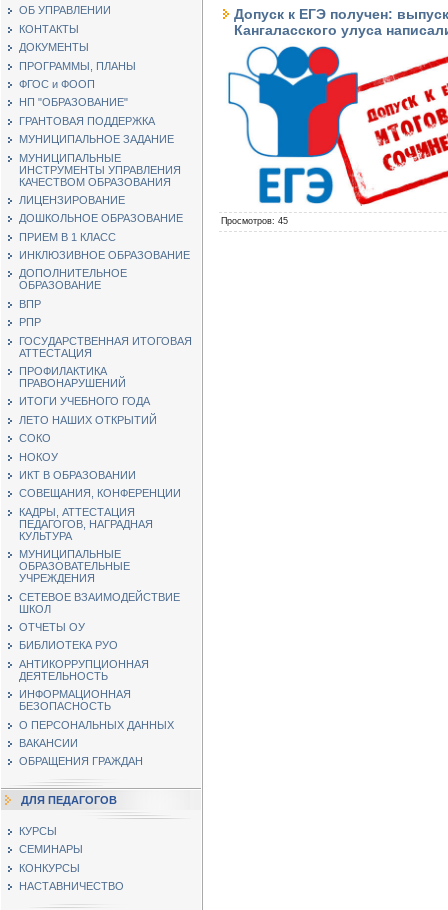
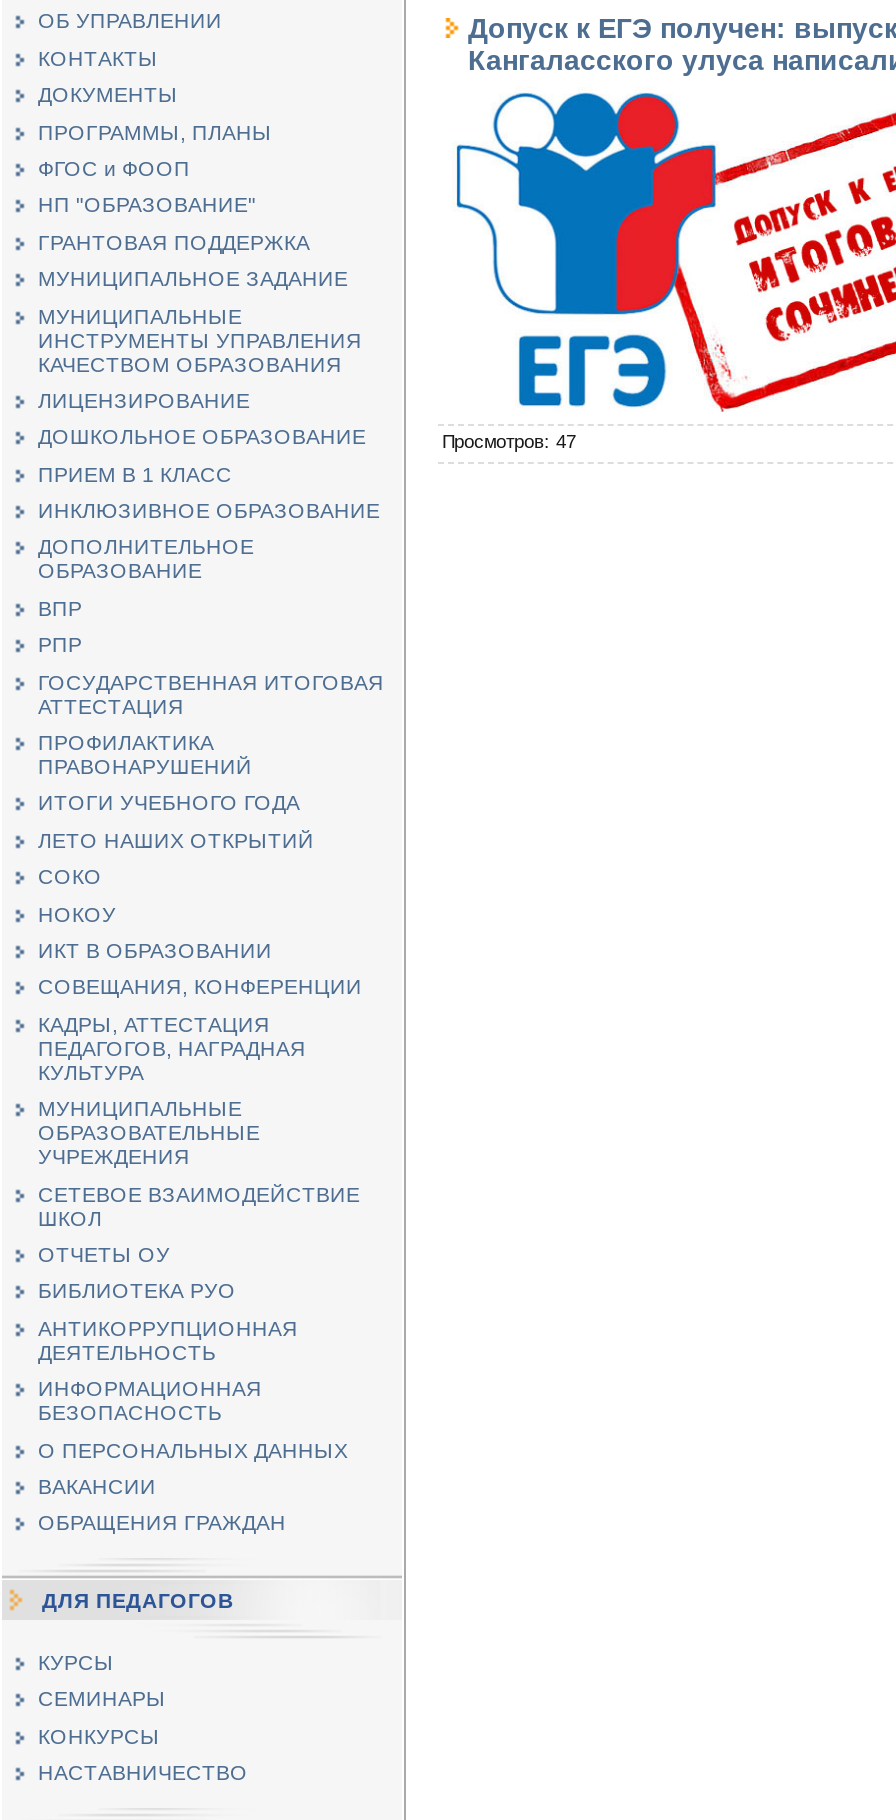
- Просмотров: 45
+ Просмотров: 47
